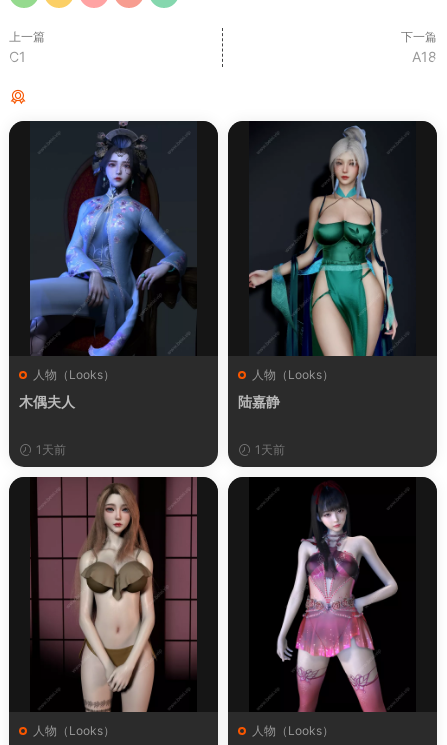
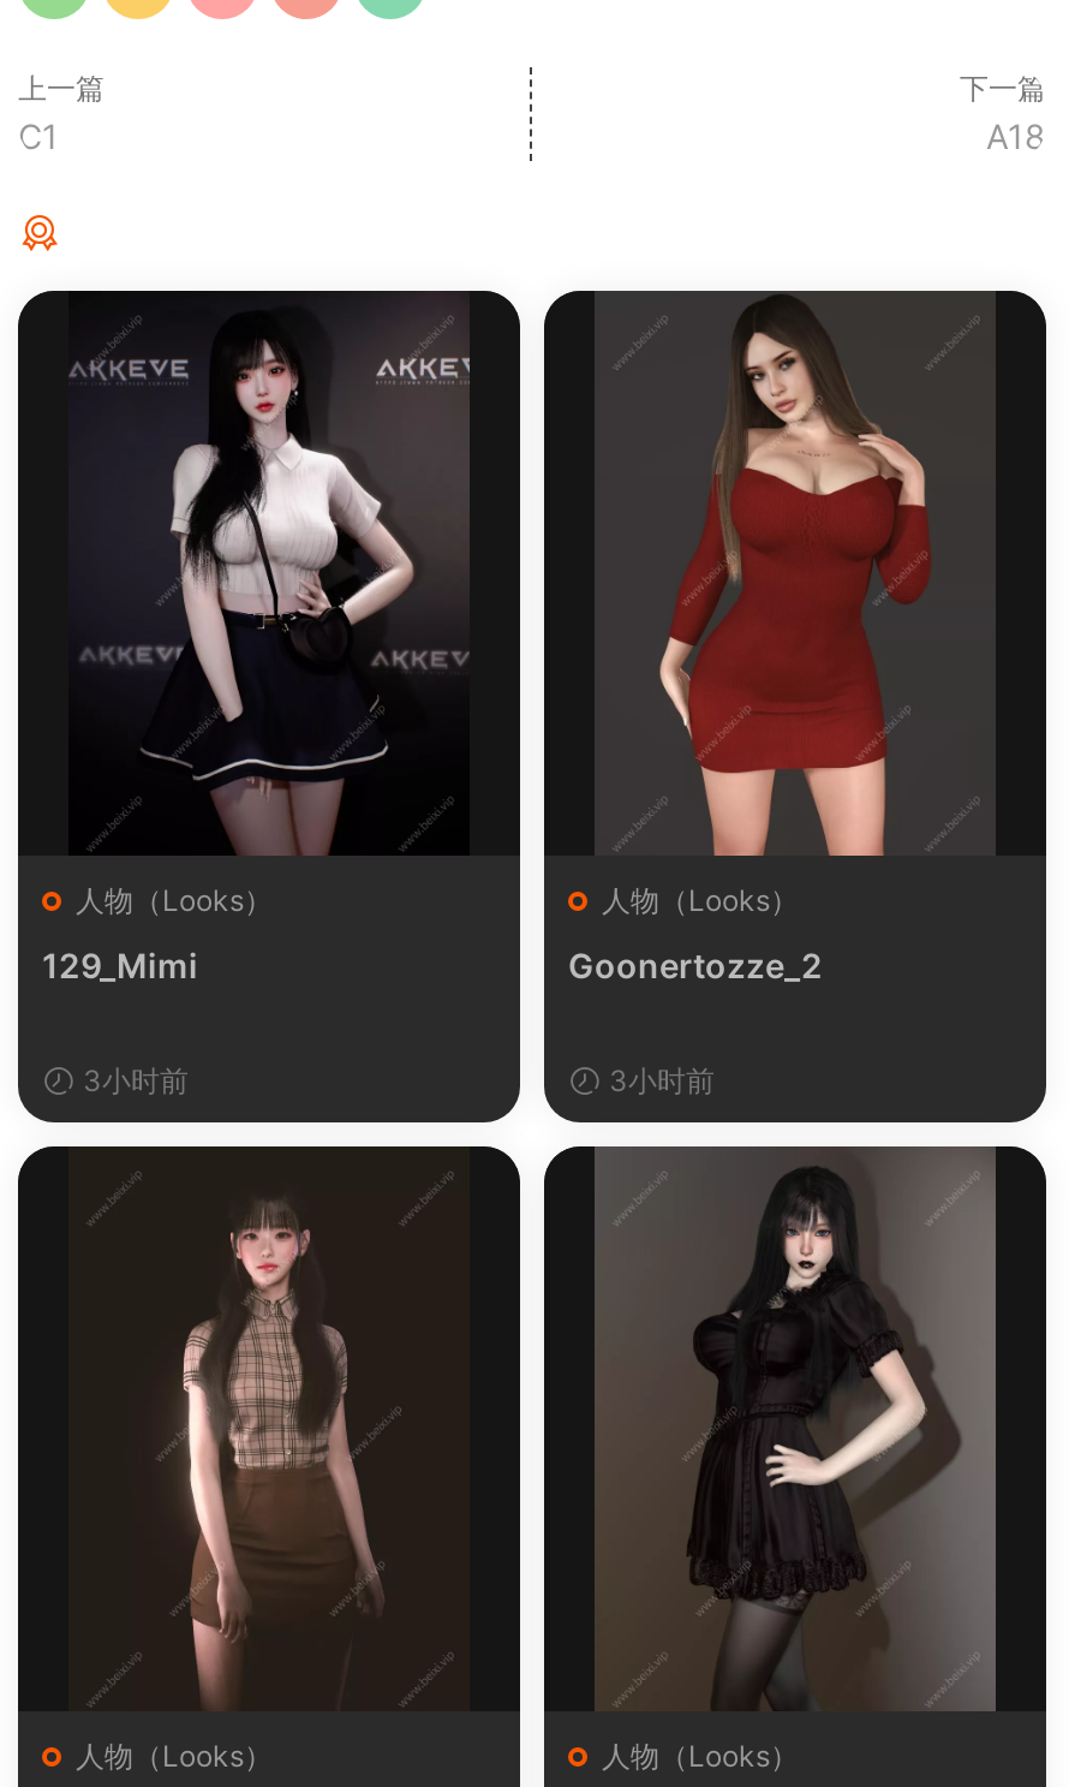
- [image]
- 木偶夫人
+ [image]
+ 129_Mimi

- [image]
- 陆嘉静
+ [image]
+ Goonertozze_2

- 1天前
+ 3小时前

- 1天前
+ 3小时前

- [image]
+ [image]

- [image]
+ [image]
